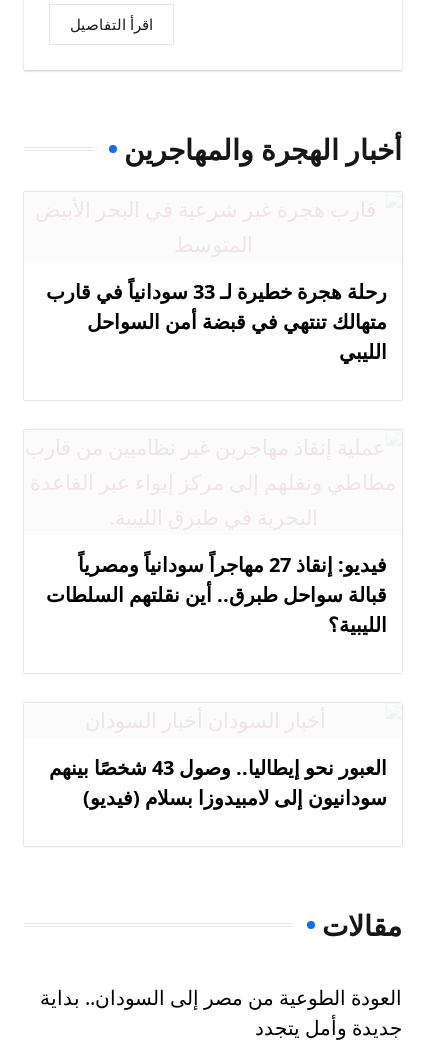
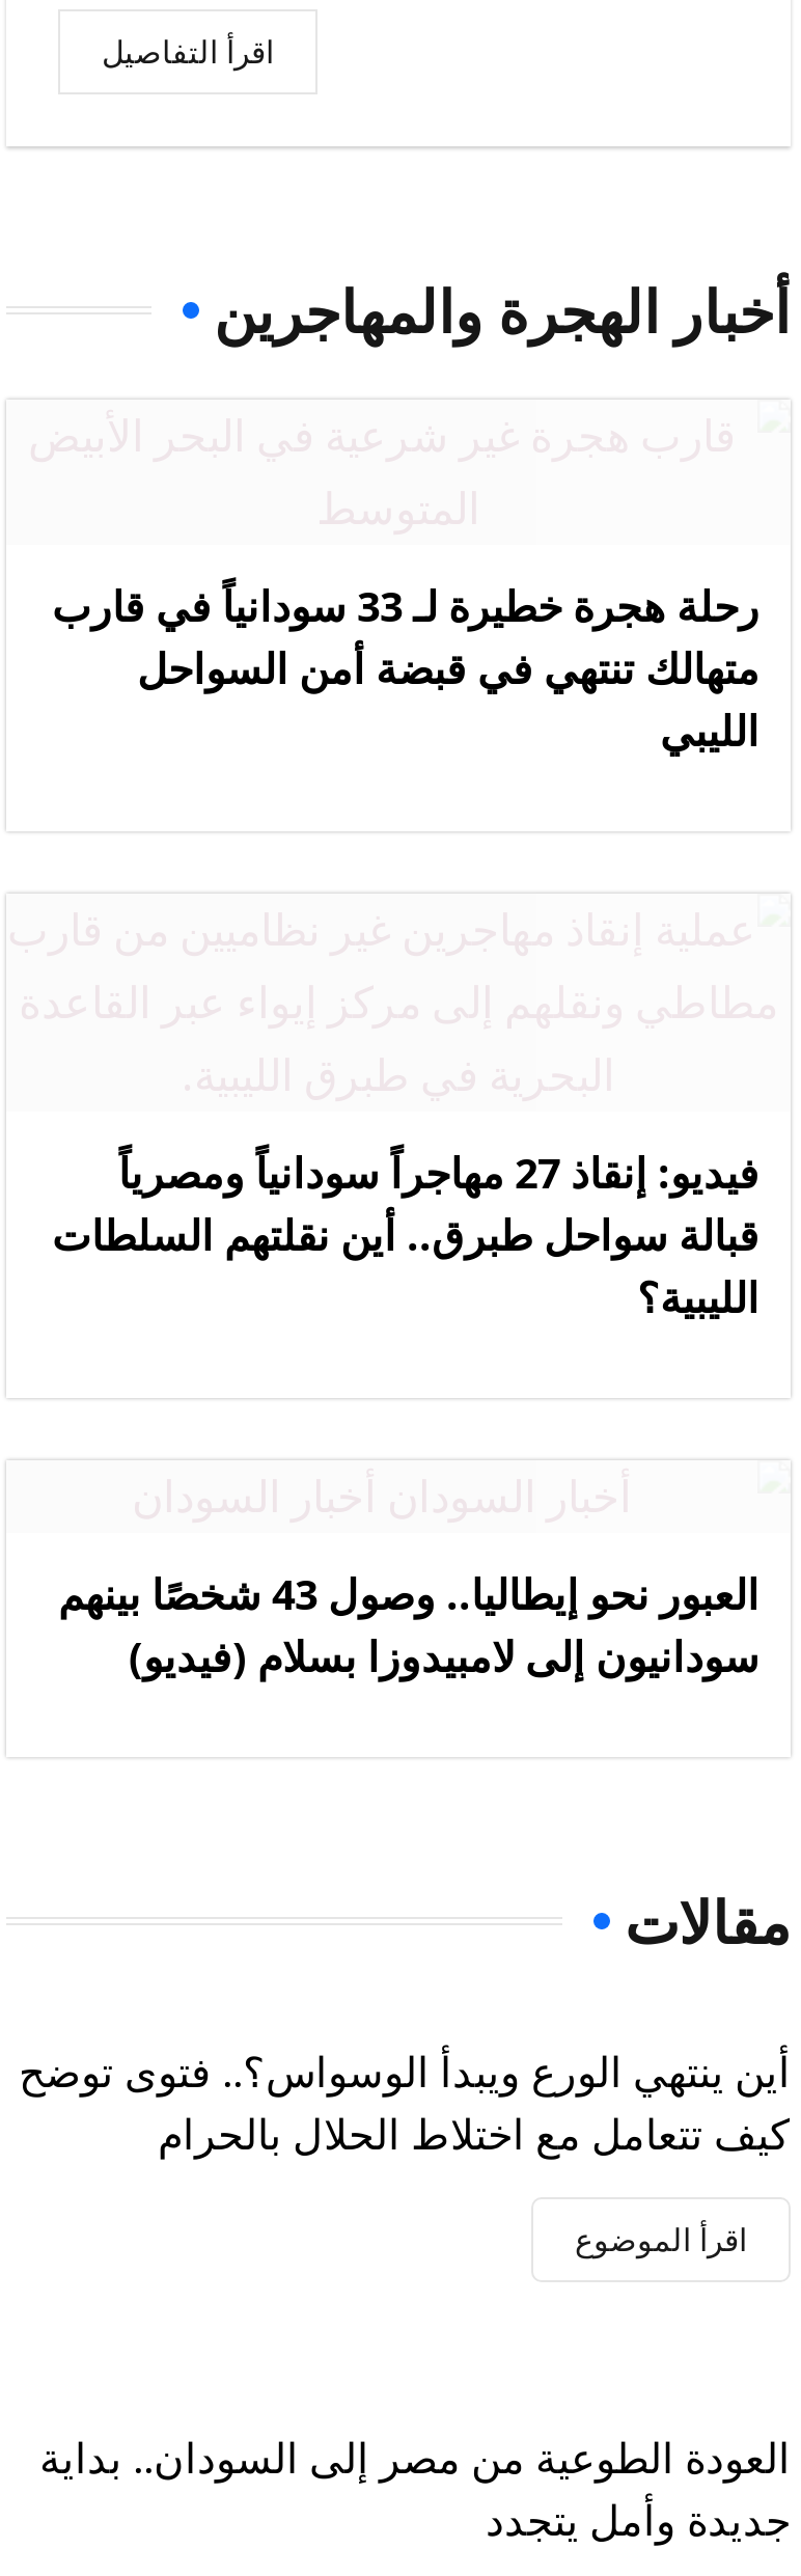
+ أين ينتهي الورع ويبدأ الوسواس؟.. فتوى توضح
+ كيف تتعامل مع اختلاط الحلال بالحرام
+ اقرأ الموضوع
